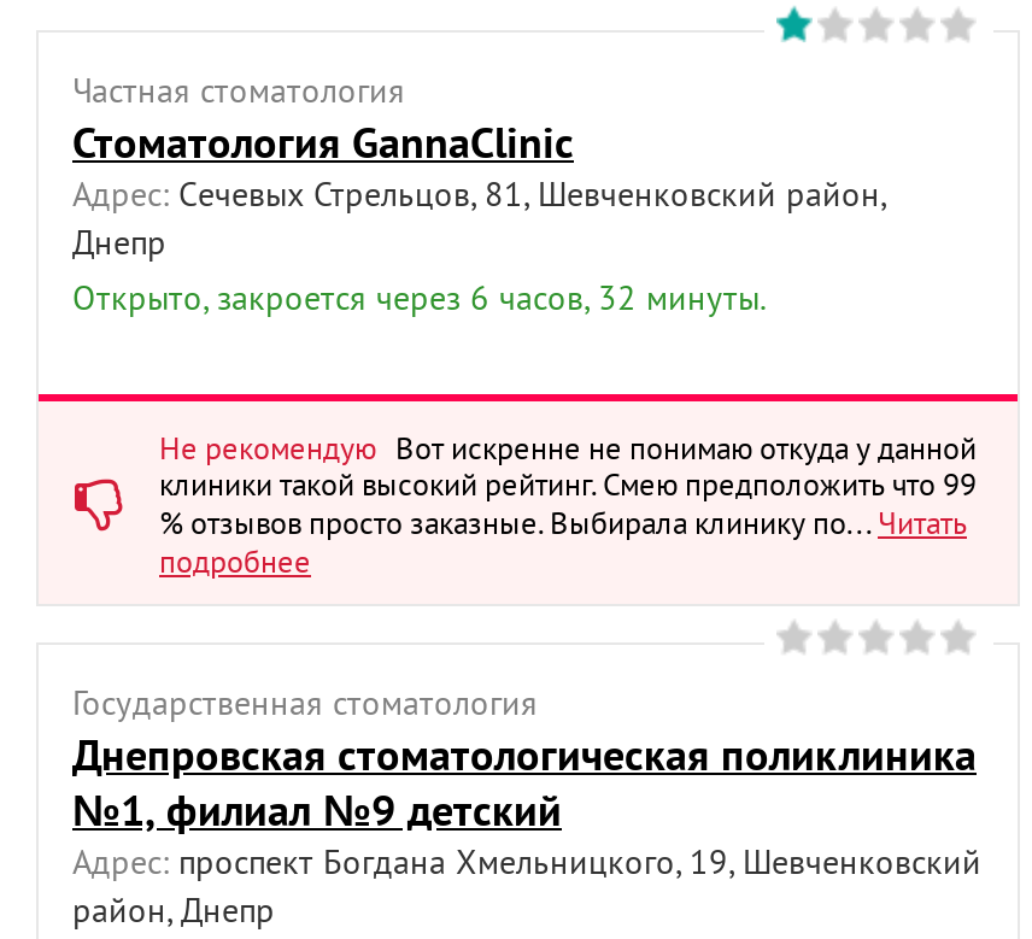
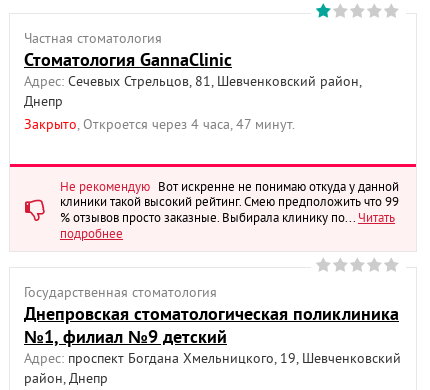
- Открыто, закроется через 6 часов, 32 минуты.
+ Закрыто, Откроется через 4 часа, 47 минут.
